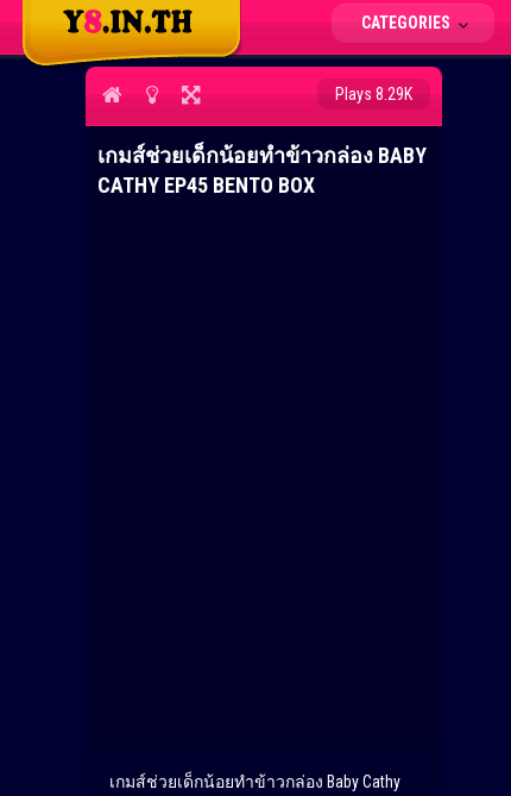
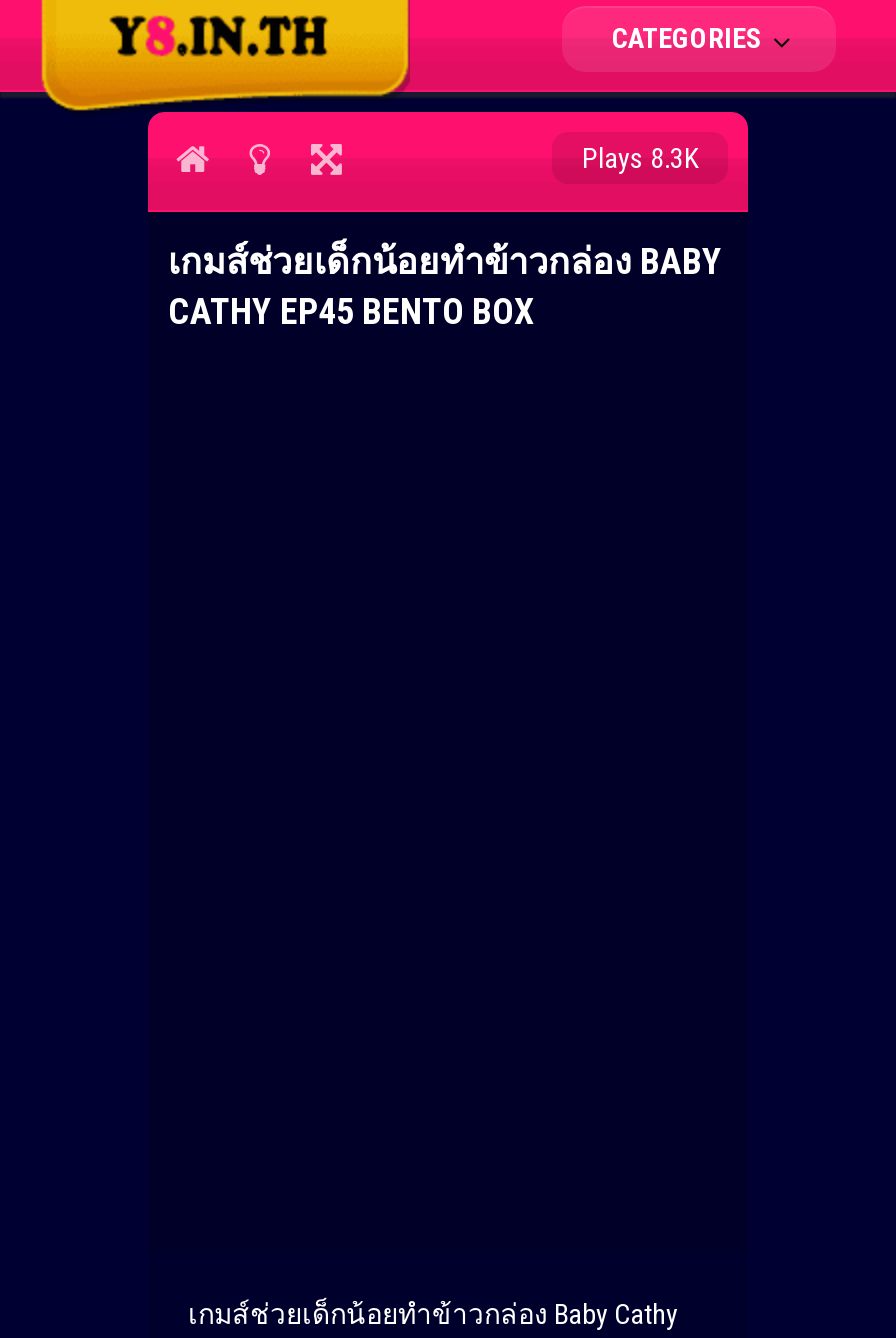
- Plays 8.29K
+ Plays 8.3K
